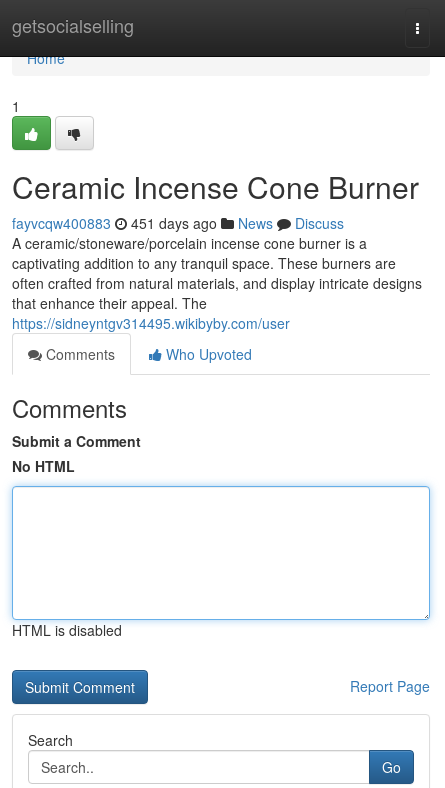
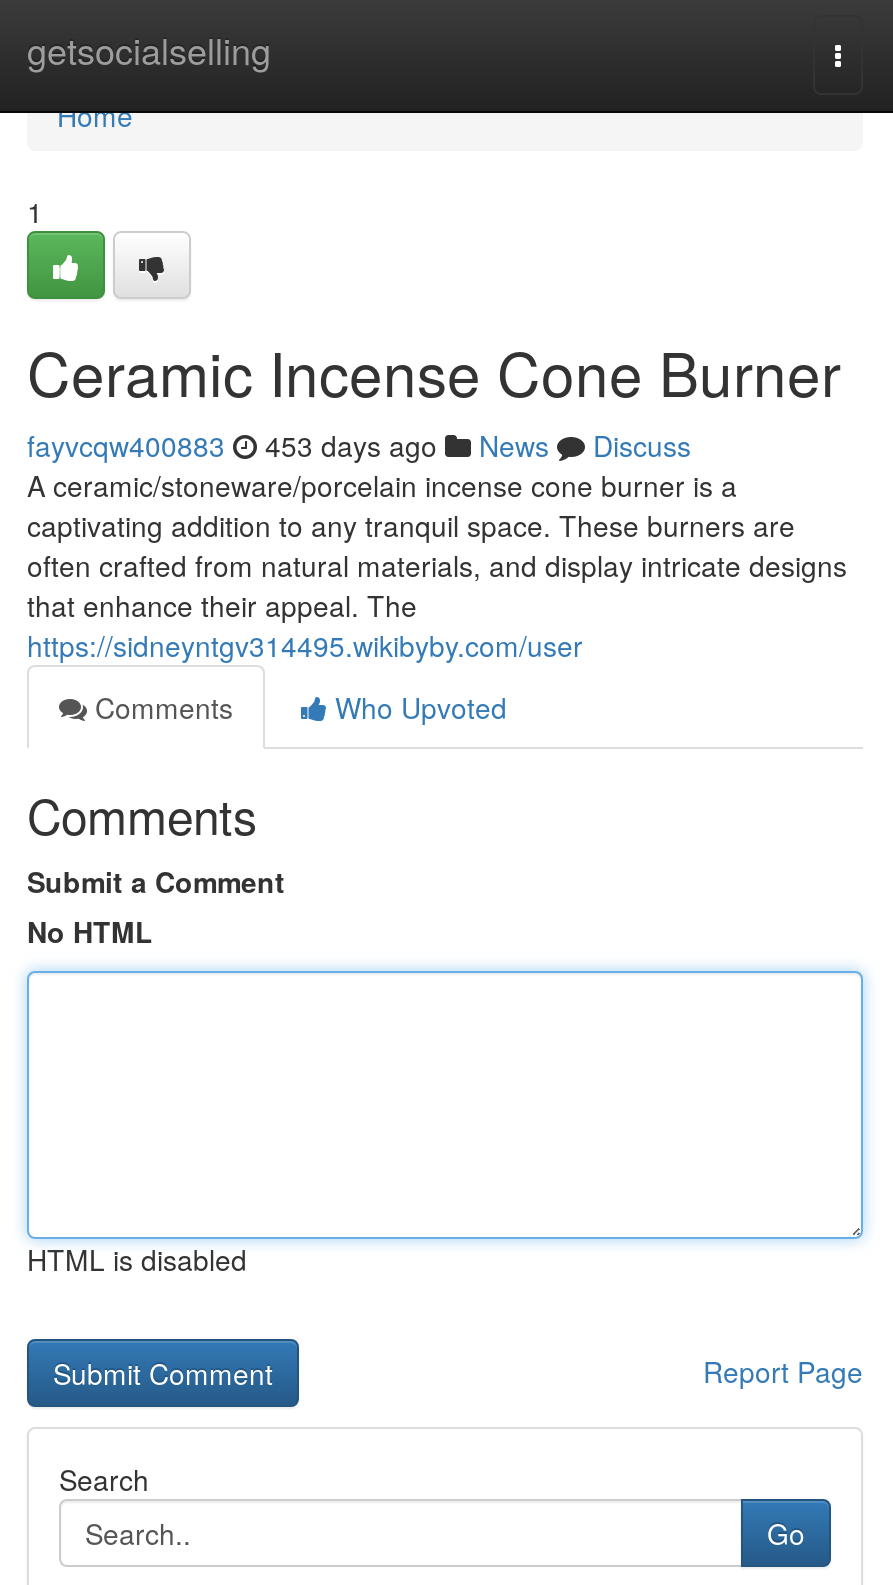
- fayvcqw400883 451 days ago News Discuss
+ fayvcqw400883 453 days ago News Discuss
